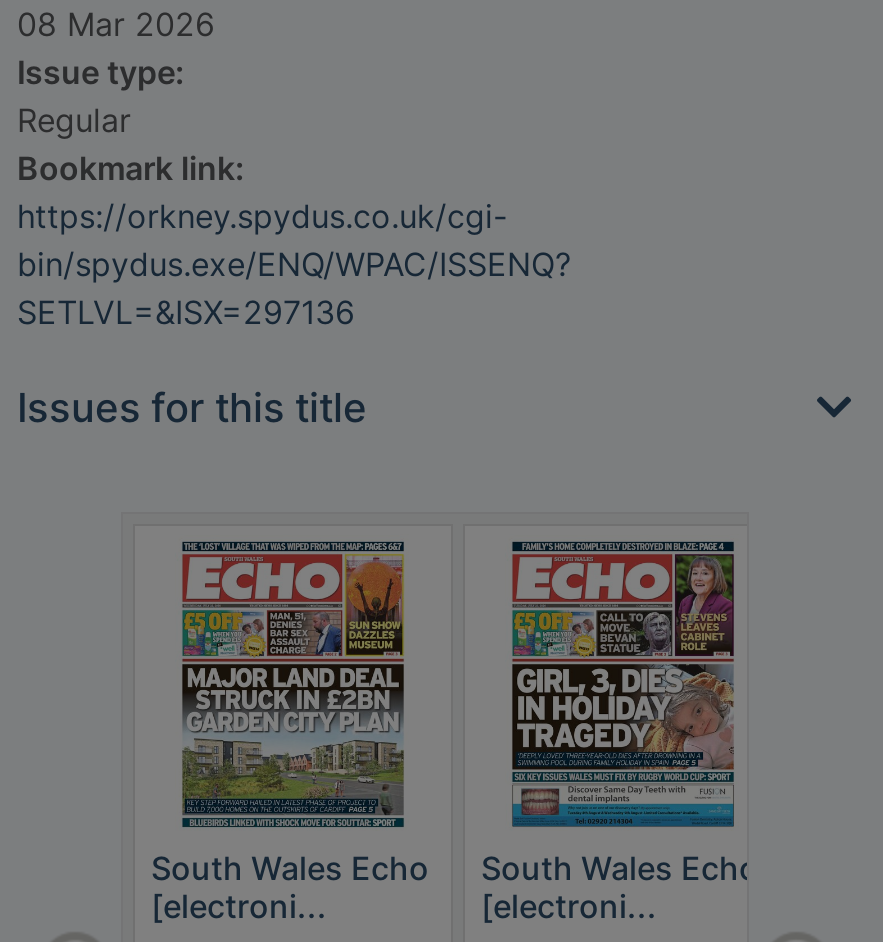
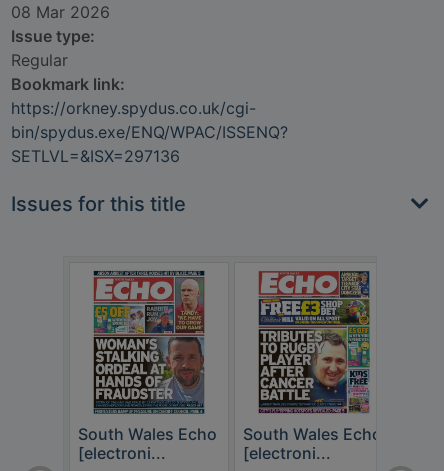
- [image]
+ [image]

- [image]
+ [image]
